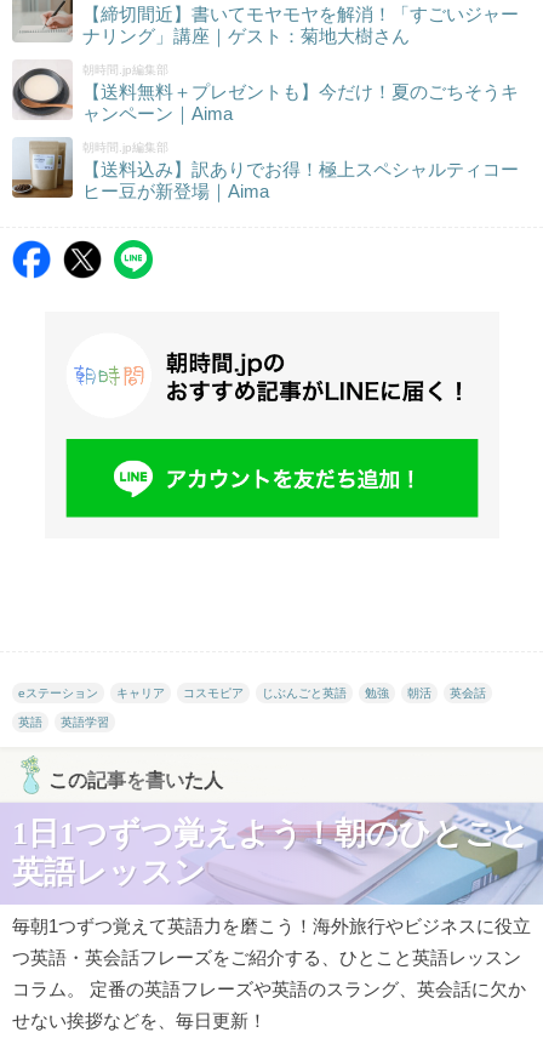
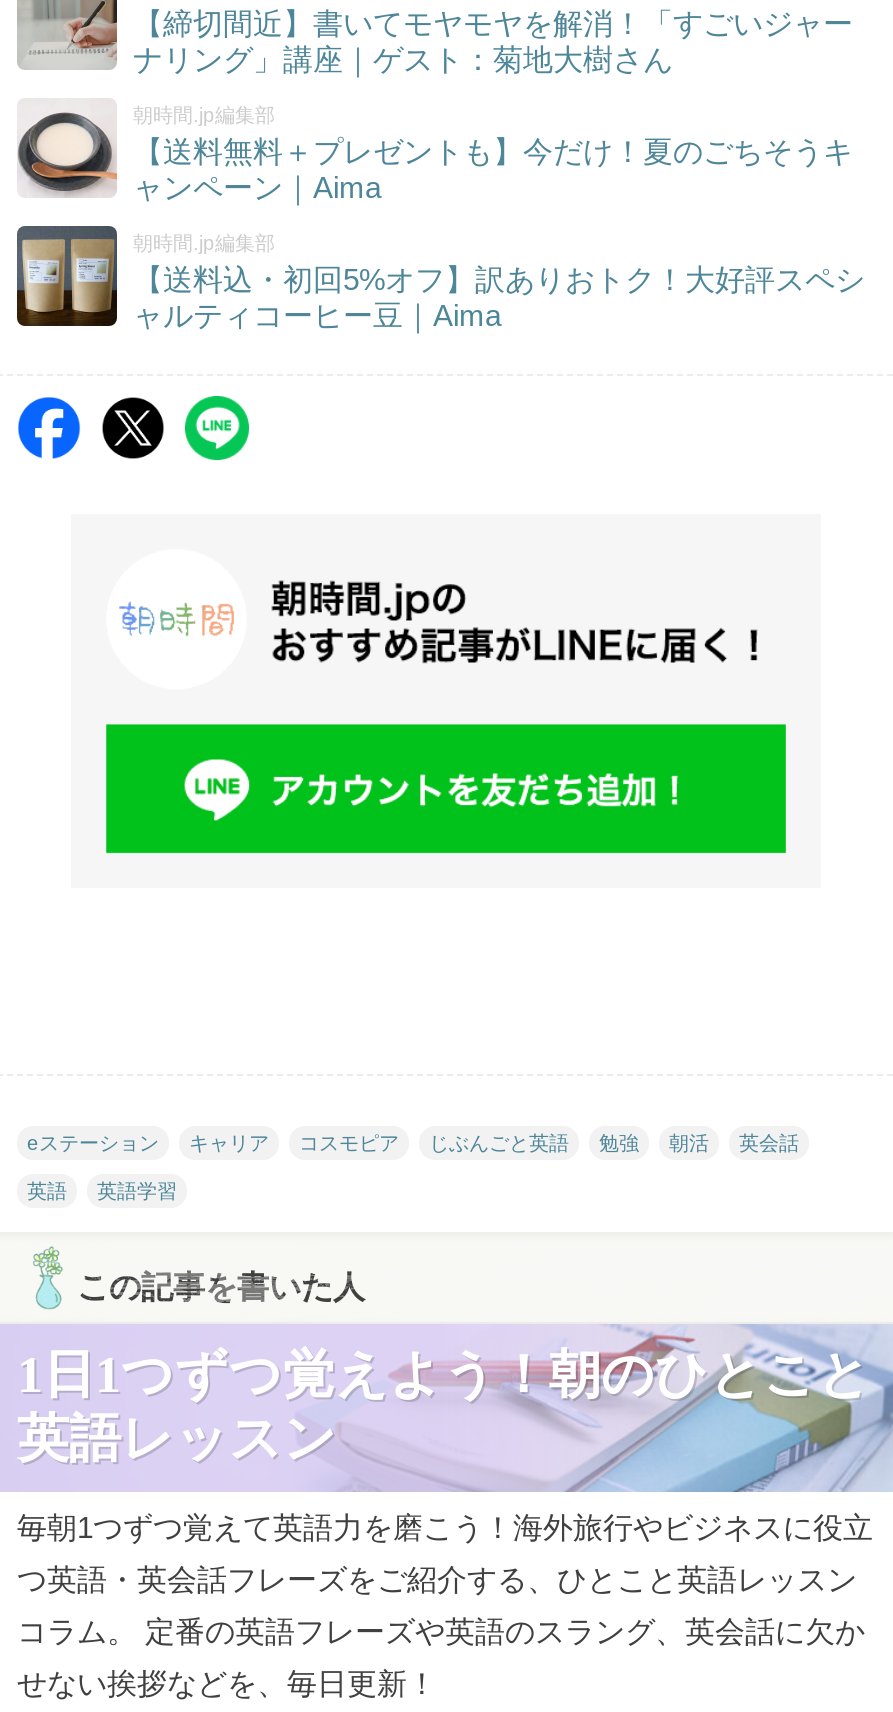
- [image]
- 【送料込み】訳ありでお得！極上スペシャルティコー
- ヒー豆が新登場｜Aima
+ [image]
+ 【送料込・初回5%オフ】訳ありおトク！大好評スペシ
+ ャルティコーヒー豆｜Aima
